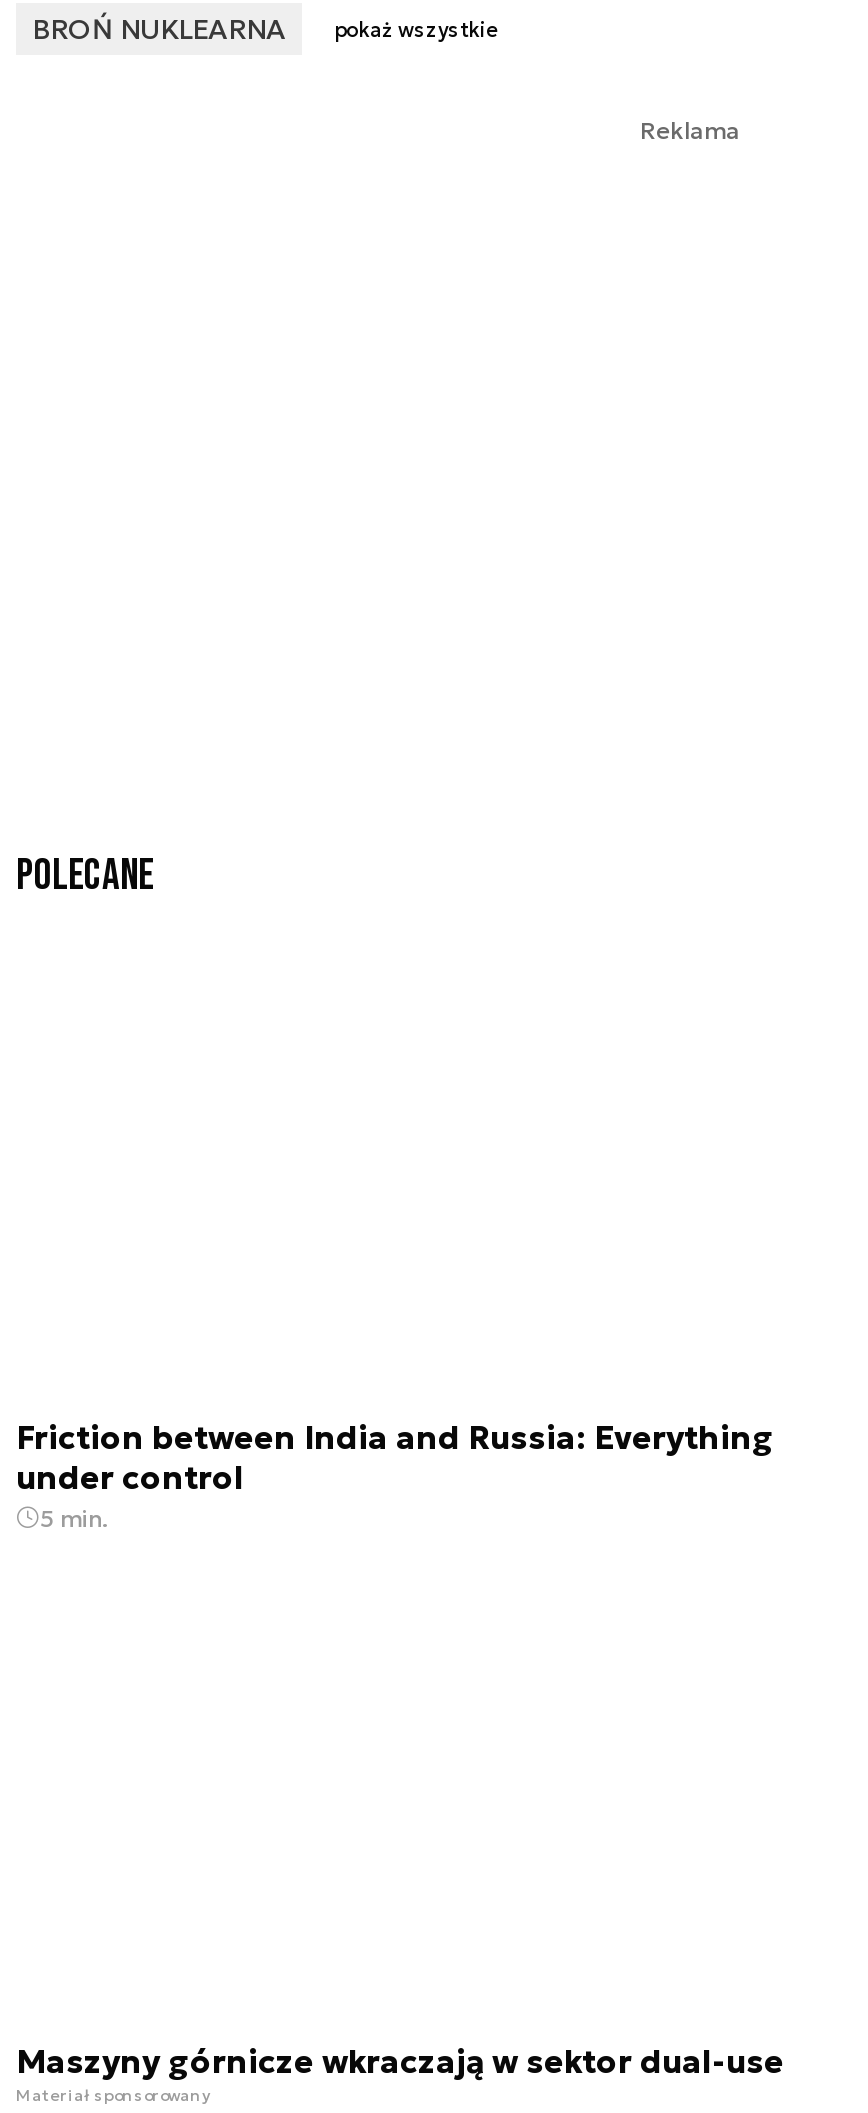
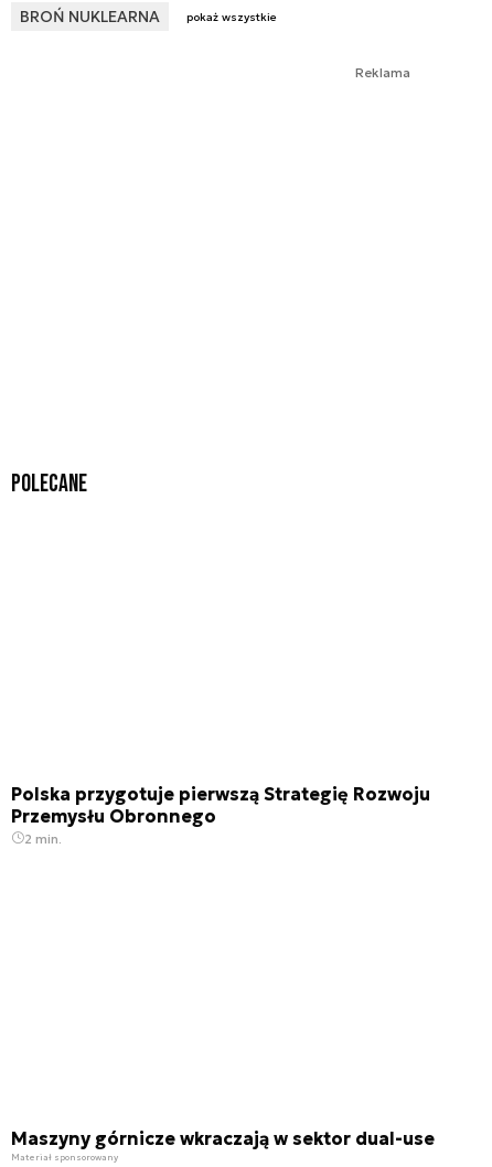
- Friction between India and Russia: Everything
- under control
- 5 min.
+ Polska przygotuje pierwszą Strategię Rozwoju
+ Przemysłu Obronnego
+ 2 min.
